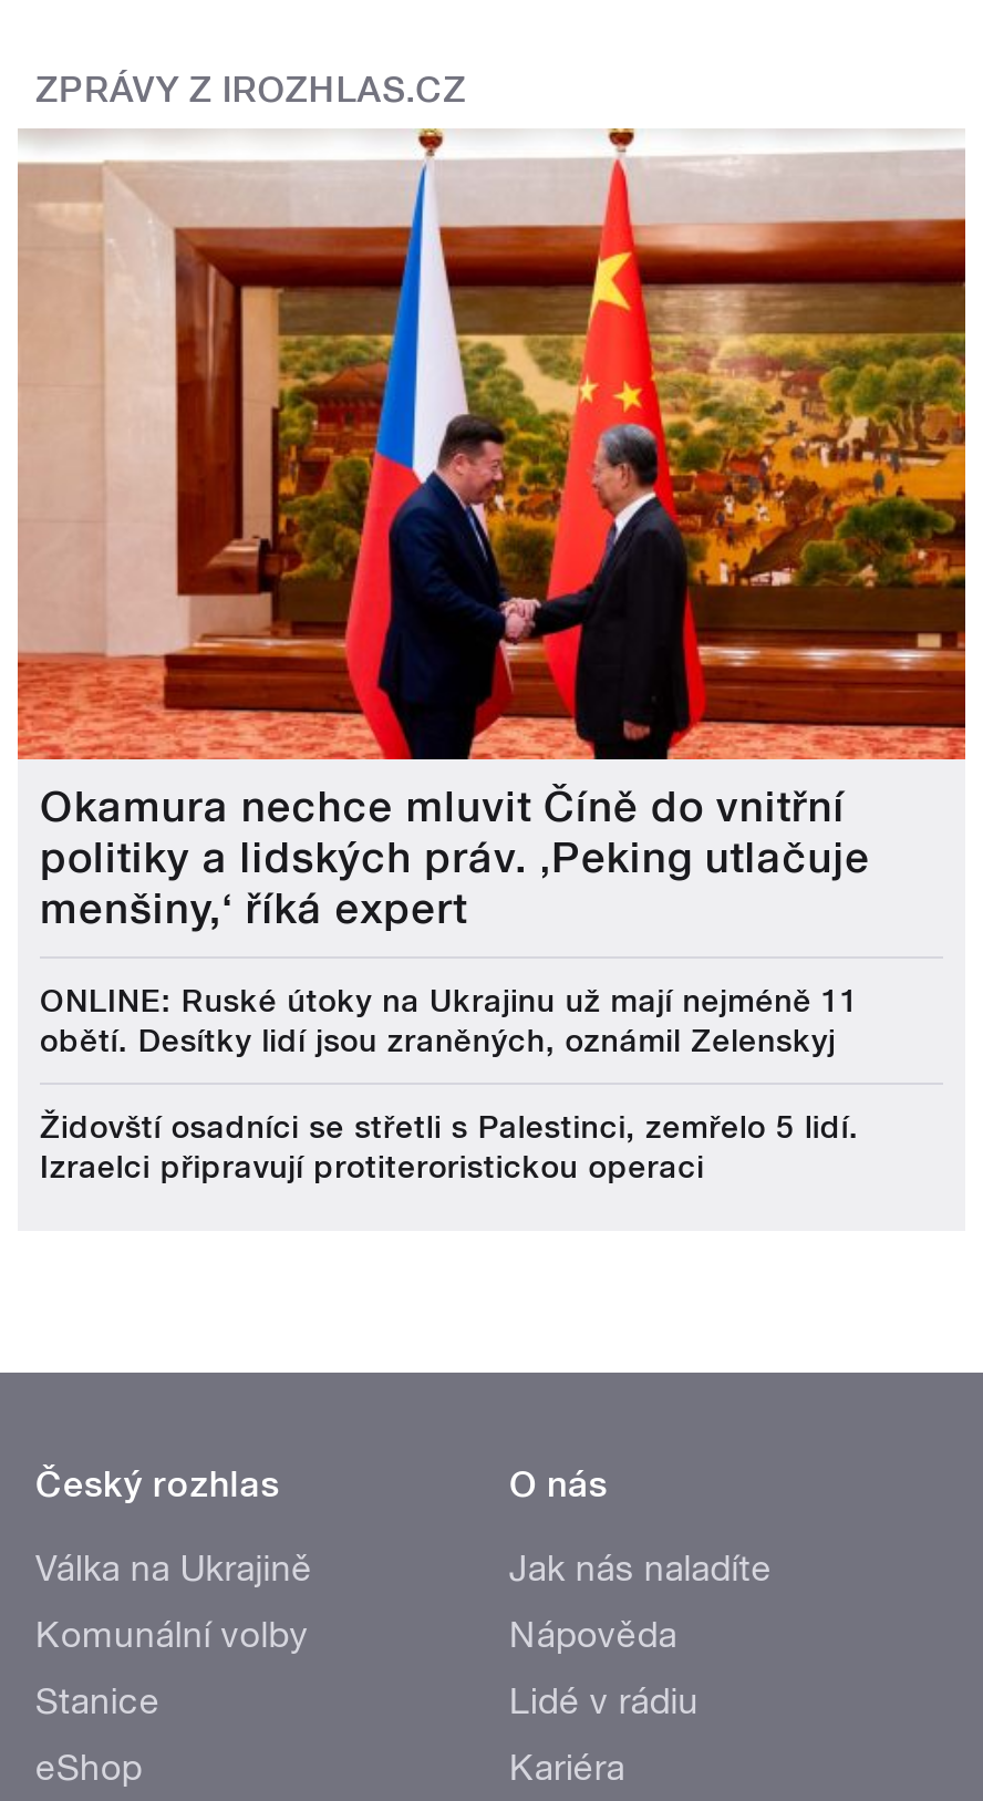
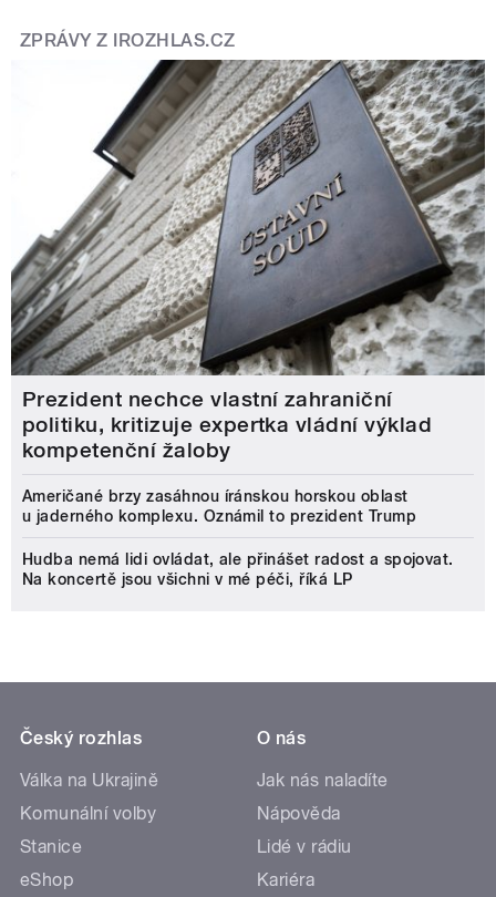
- [image]
- Okamura nechce mluvit Číně do vnitřní
- politiky a lidských práv. ‚Peking utlačuje
- menšiny,‘ říká expert
+ [image]
+ Prezident nechce vlastní zahraniční
+ politiku, kritizuje expertka vládní výklad
+ kompetenční žaloby

- ONLINE: Ruské útoky na Ukrajinu už mají nejméně 11
- obětí. Desítky lidí jsou zraněných, oznámil Zelenskyj
+ Američané brzy zasáhnou íránskou horskou oblast
+ u jaderného komplexu. Oznámil to prezident Trump

- Židovští osadníci se střetli s Palestinci, zemřelo 5 lidí.
- Izraelci připravují protiteroristickou operaci
+ Hudba nemá lidi ovládat, ale přinášet radost a spojovat.
+ Na koncertě jsou všichni v mé péči, říká LP
